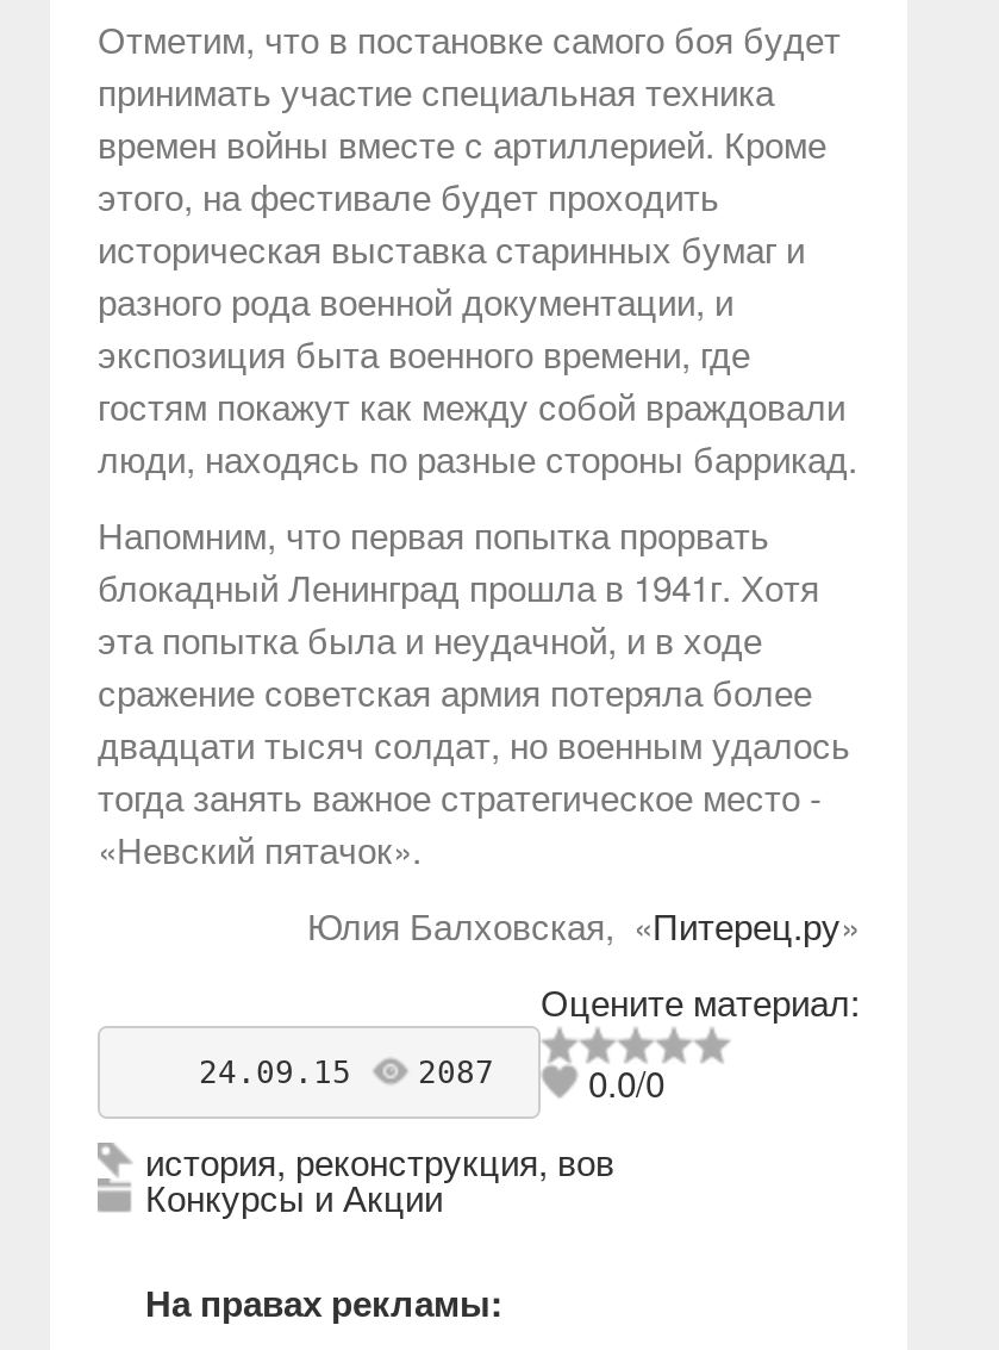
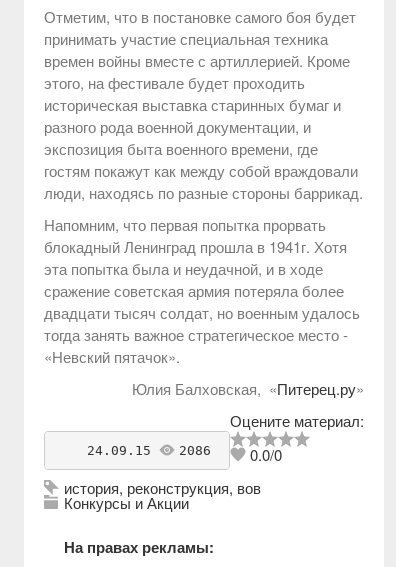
- 24.09.15 2087
+ 24.09.15 2086
